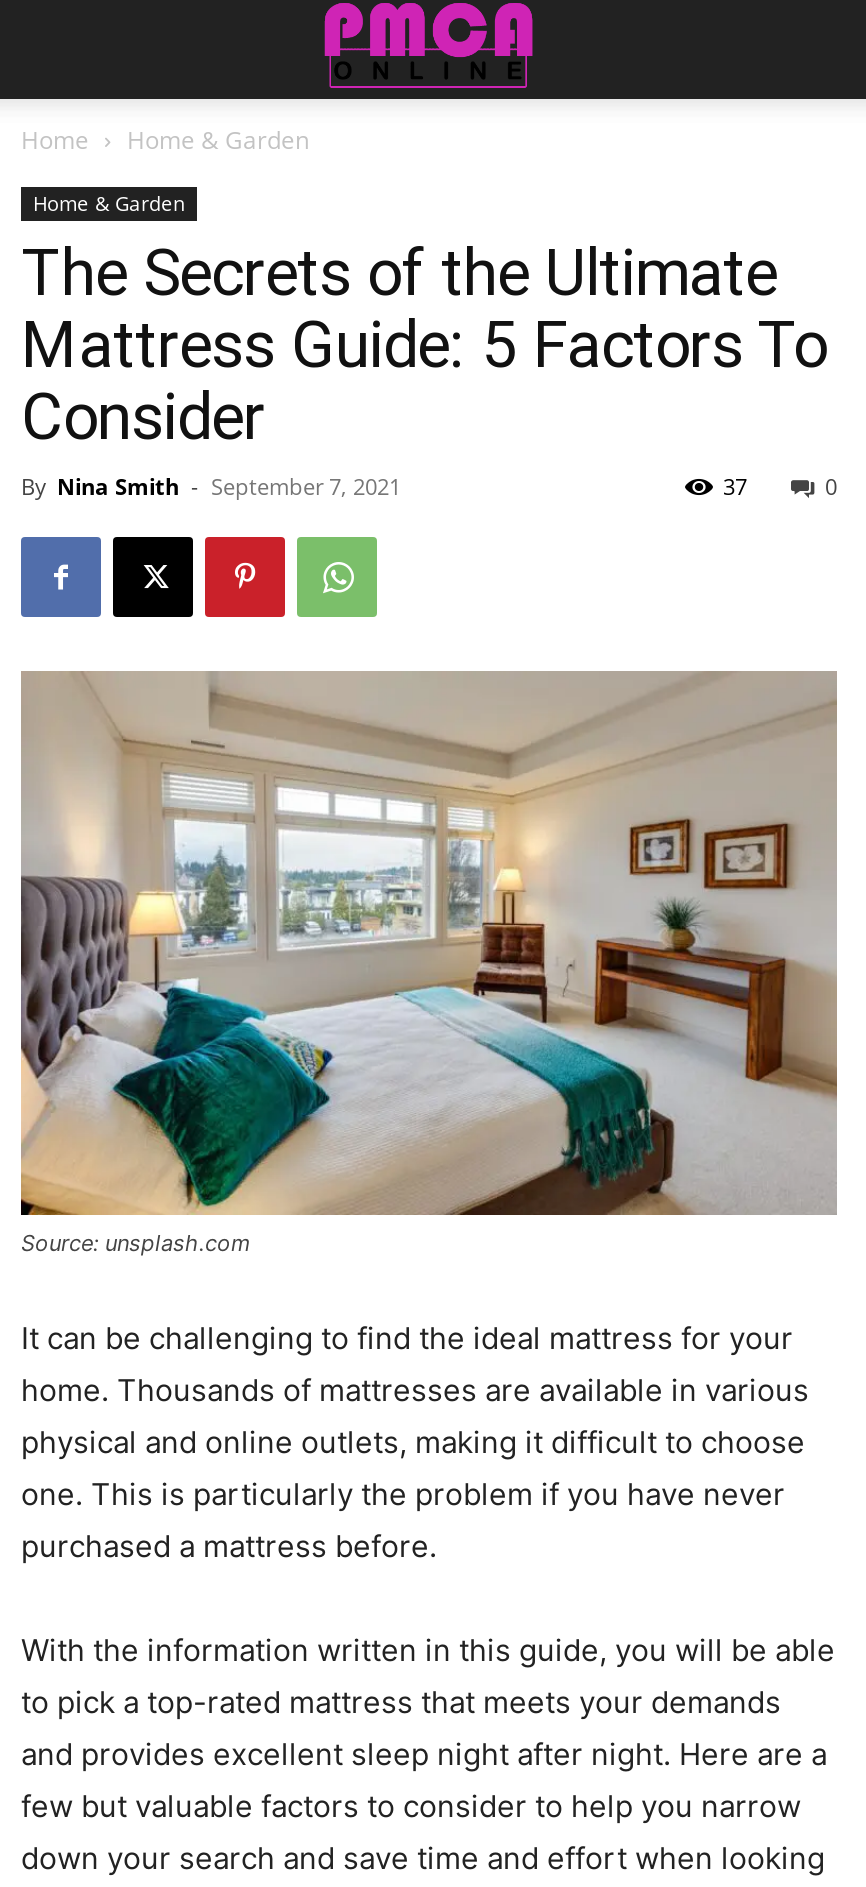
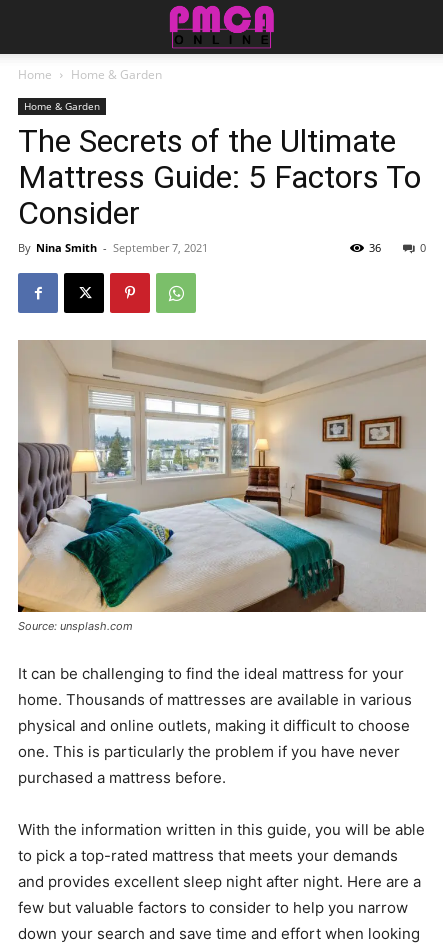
- 37
+ 36
